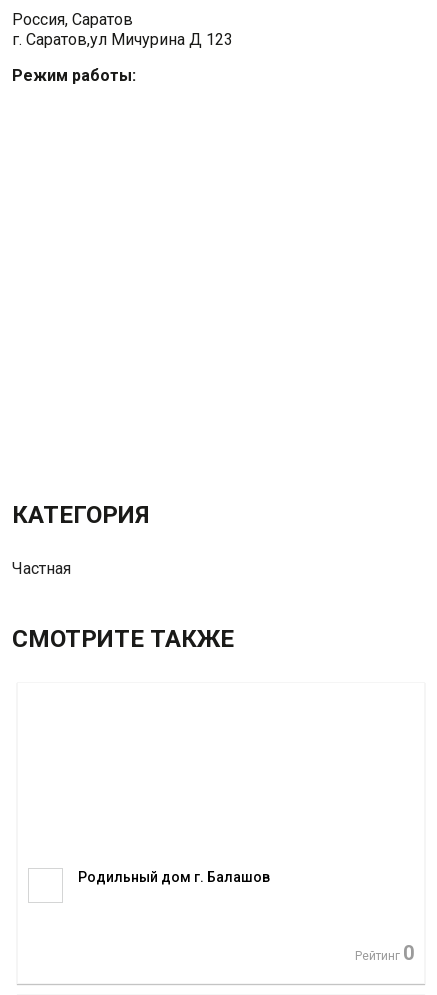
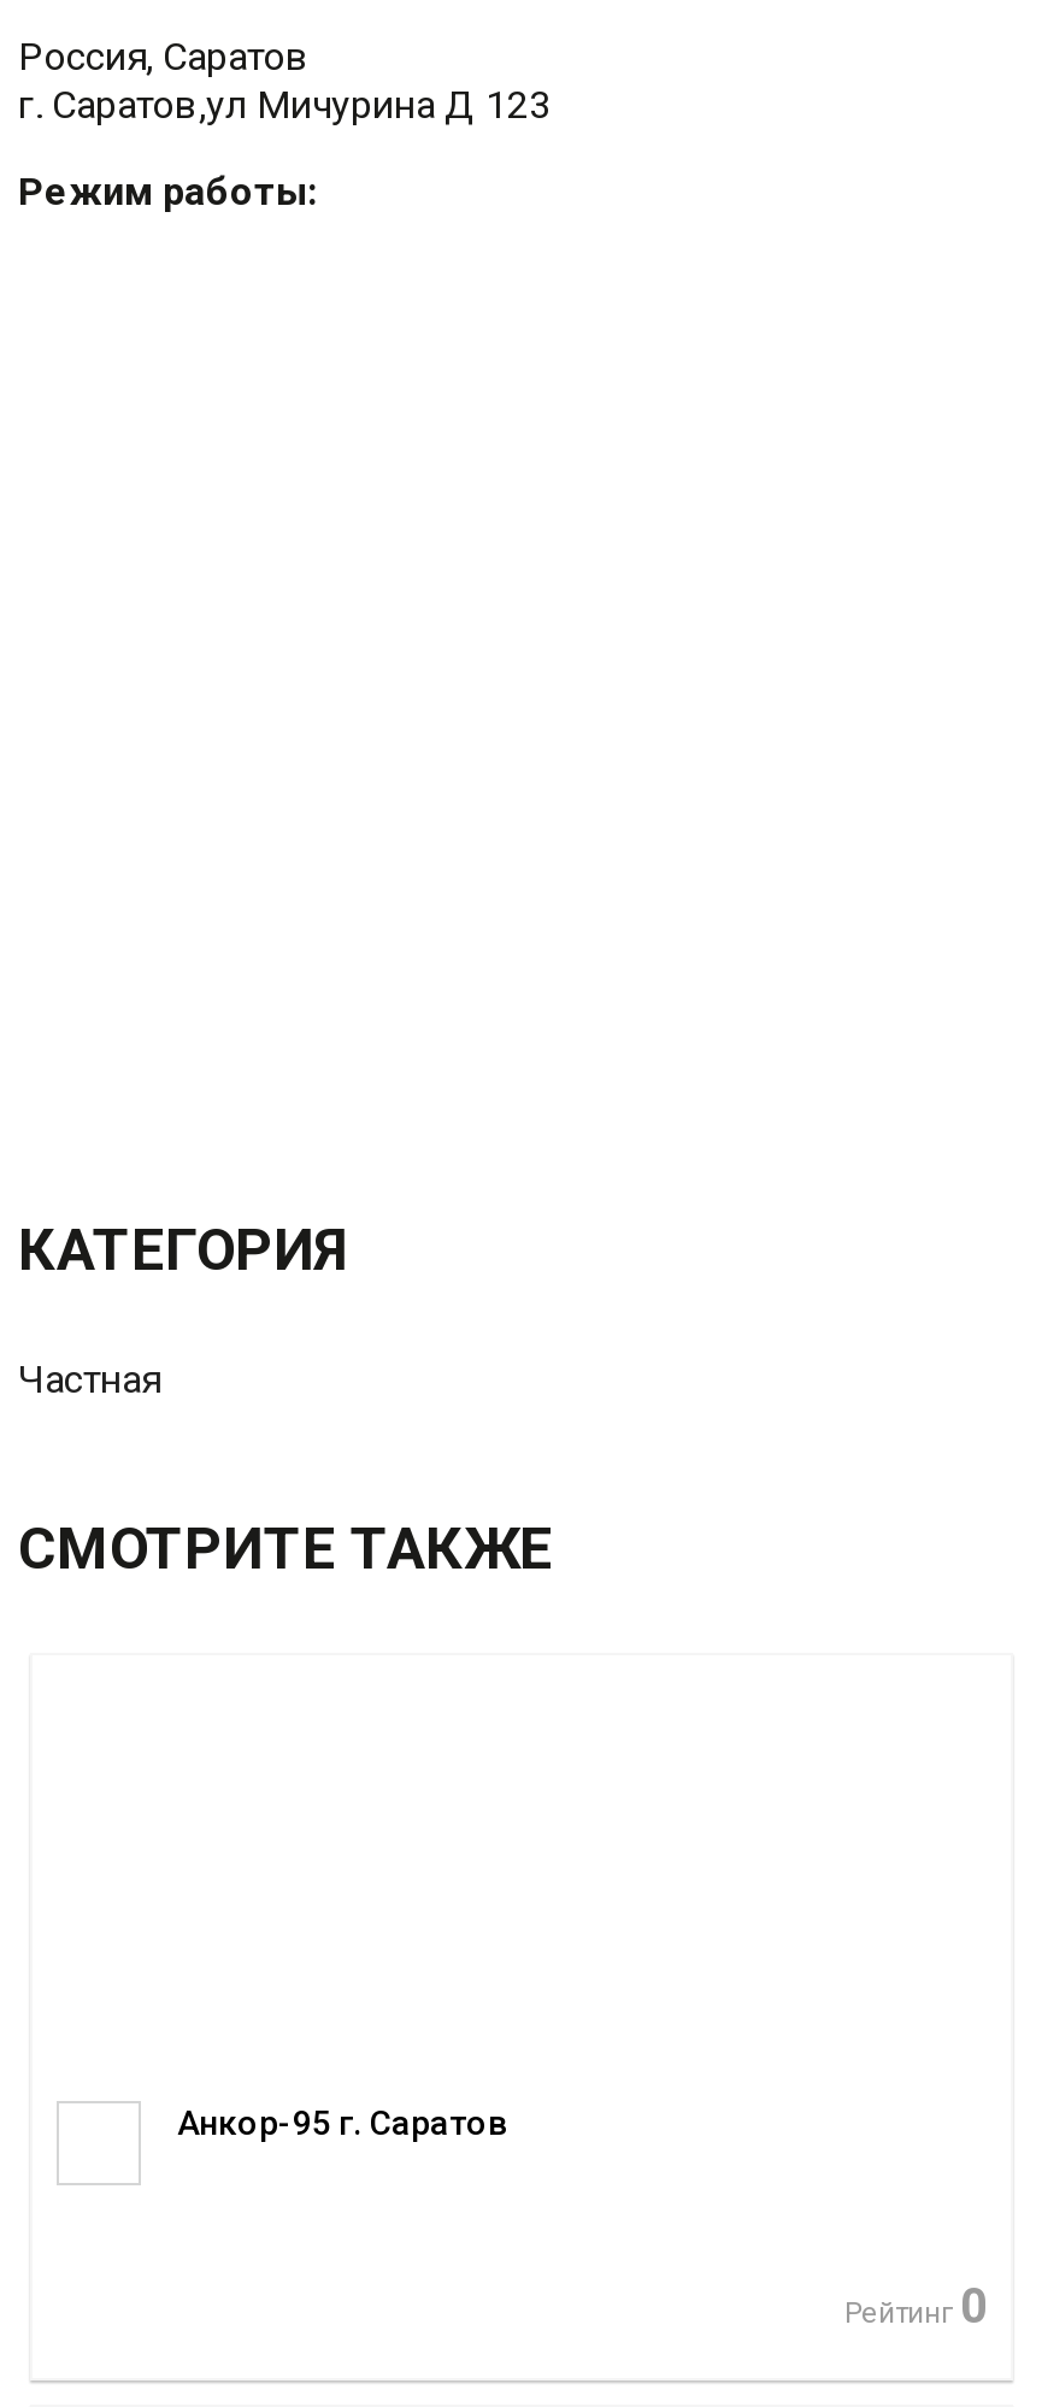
- Родильный дом г. Балашов
+ Анкор-95 г. Саратов
